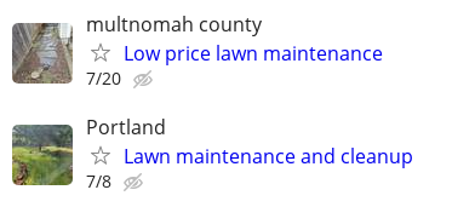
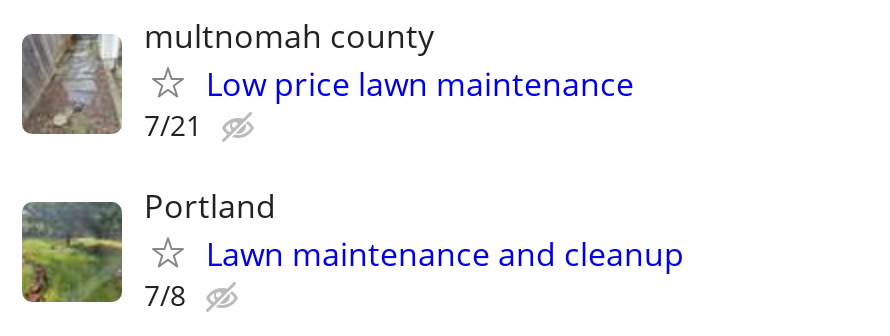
- 7/20
+ 7/21
